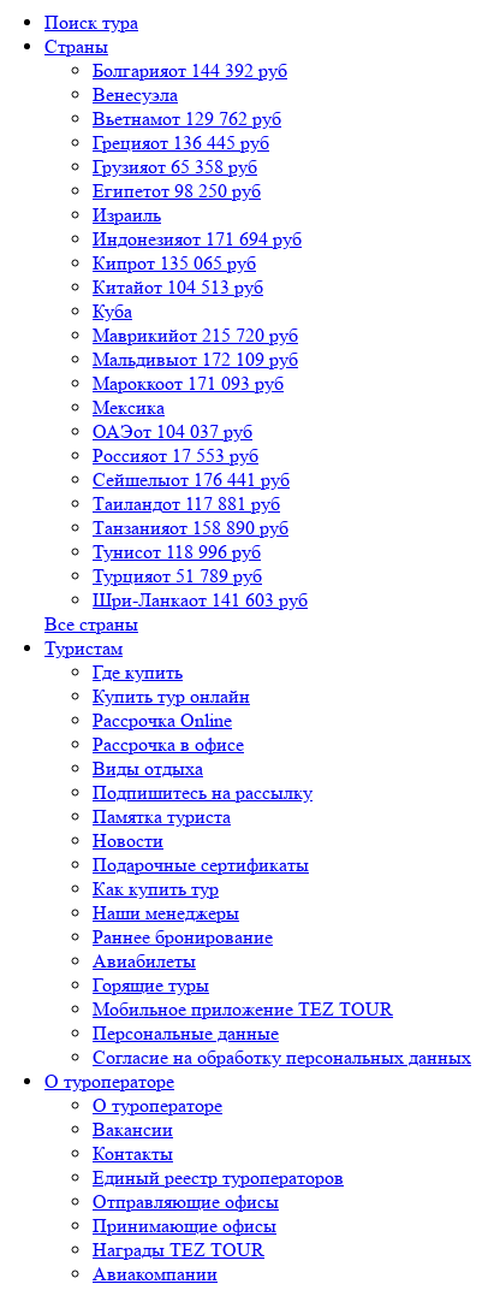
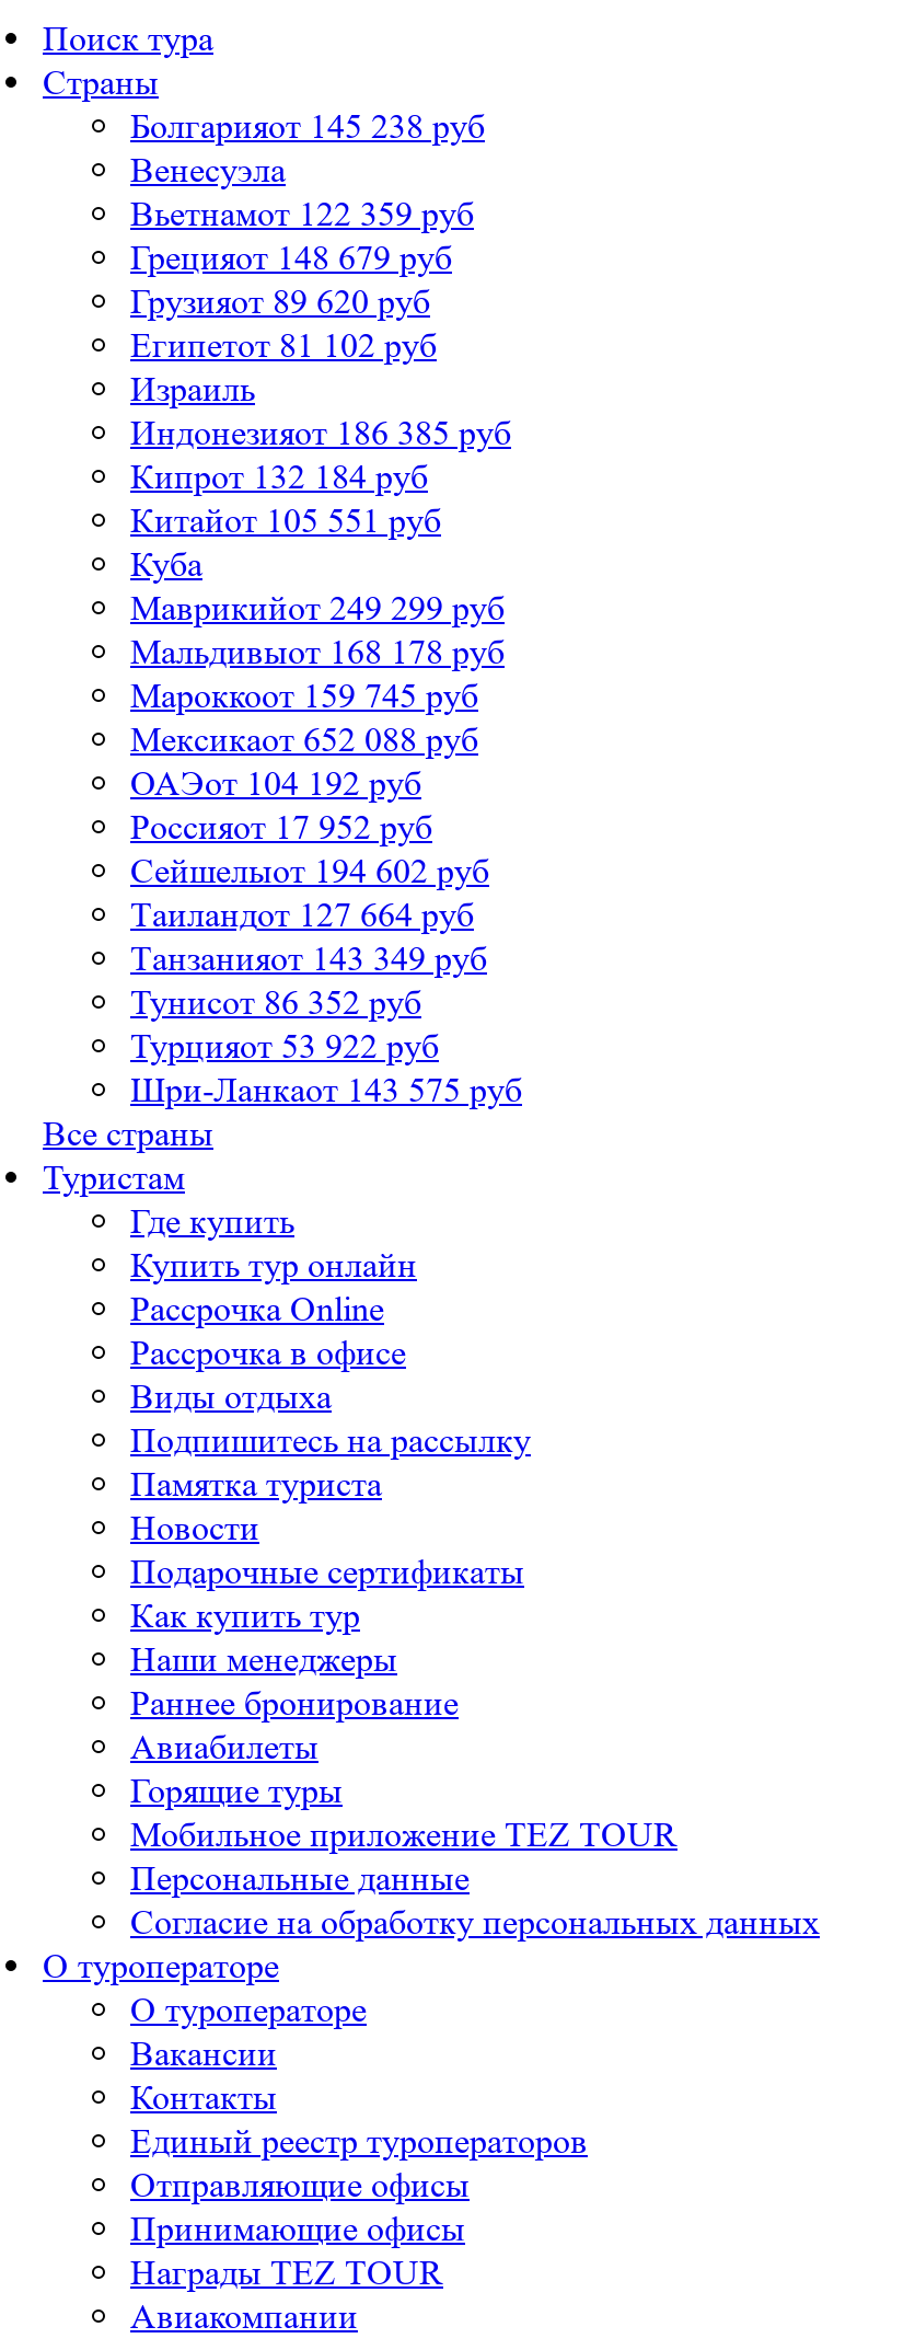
- Болгарияот 144 392 руб
+ Болгарияот 145 238 руб

- Вьетнамот 129 762 руб
+ Вьетнамот 122 359 руб

- Грецияот 136 445 руб
+ Грецияот 148 679 руб

- Грузияот 65 358 руб
+ Грузияот 89 620 руб

- Египетот 98 250 руб
+ Египетот 81 102 руб

- Индонезияот 171 694 руб
+ Индонезияот 186 385 руб

- Кипрот 135 065 руб
+ Кипрот 132 184 руб

- Китайот 104 513 руб
+ Китайот 105 551 руб

- Маврикийот 215 720 руб
- Мальдивыот 172 109 руб
- Мароккоот 171 093 руб
- Мексика
- ОАЭот 104 037 руб
- Россияот 17 553 руб
- Сейшелыот 176 441 руб
- Таиландот 117 881 руб
- Танзанияот 158 890 руб
- Тунисот 118 996 руб
- Турцияот 51 789 руб
- Шри-Ланкаот 141 603 руб
+ Маврикийот 249 299 руб
+ Мальдивыот 168 178 руб
+ Мароккоот 159 745 руб
+ Мексикаот 652 088 руб
+ ОАЭот 104 192 руб
+ Россияот 17 952 руб
+ Сейшелыот 194 602 руб
+ Таиландот 127 664 руб
+ Танзанияот 143 349 руб
+ Тунисот 86 352 руб
+ Турцияот 53 922 руб
+ Шри-Ланкаот 143 575 руб
